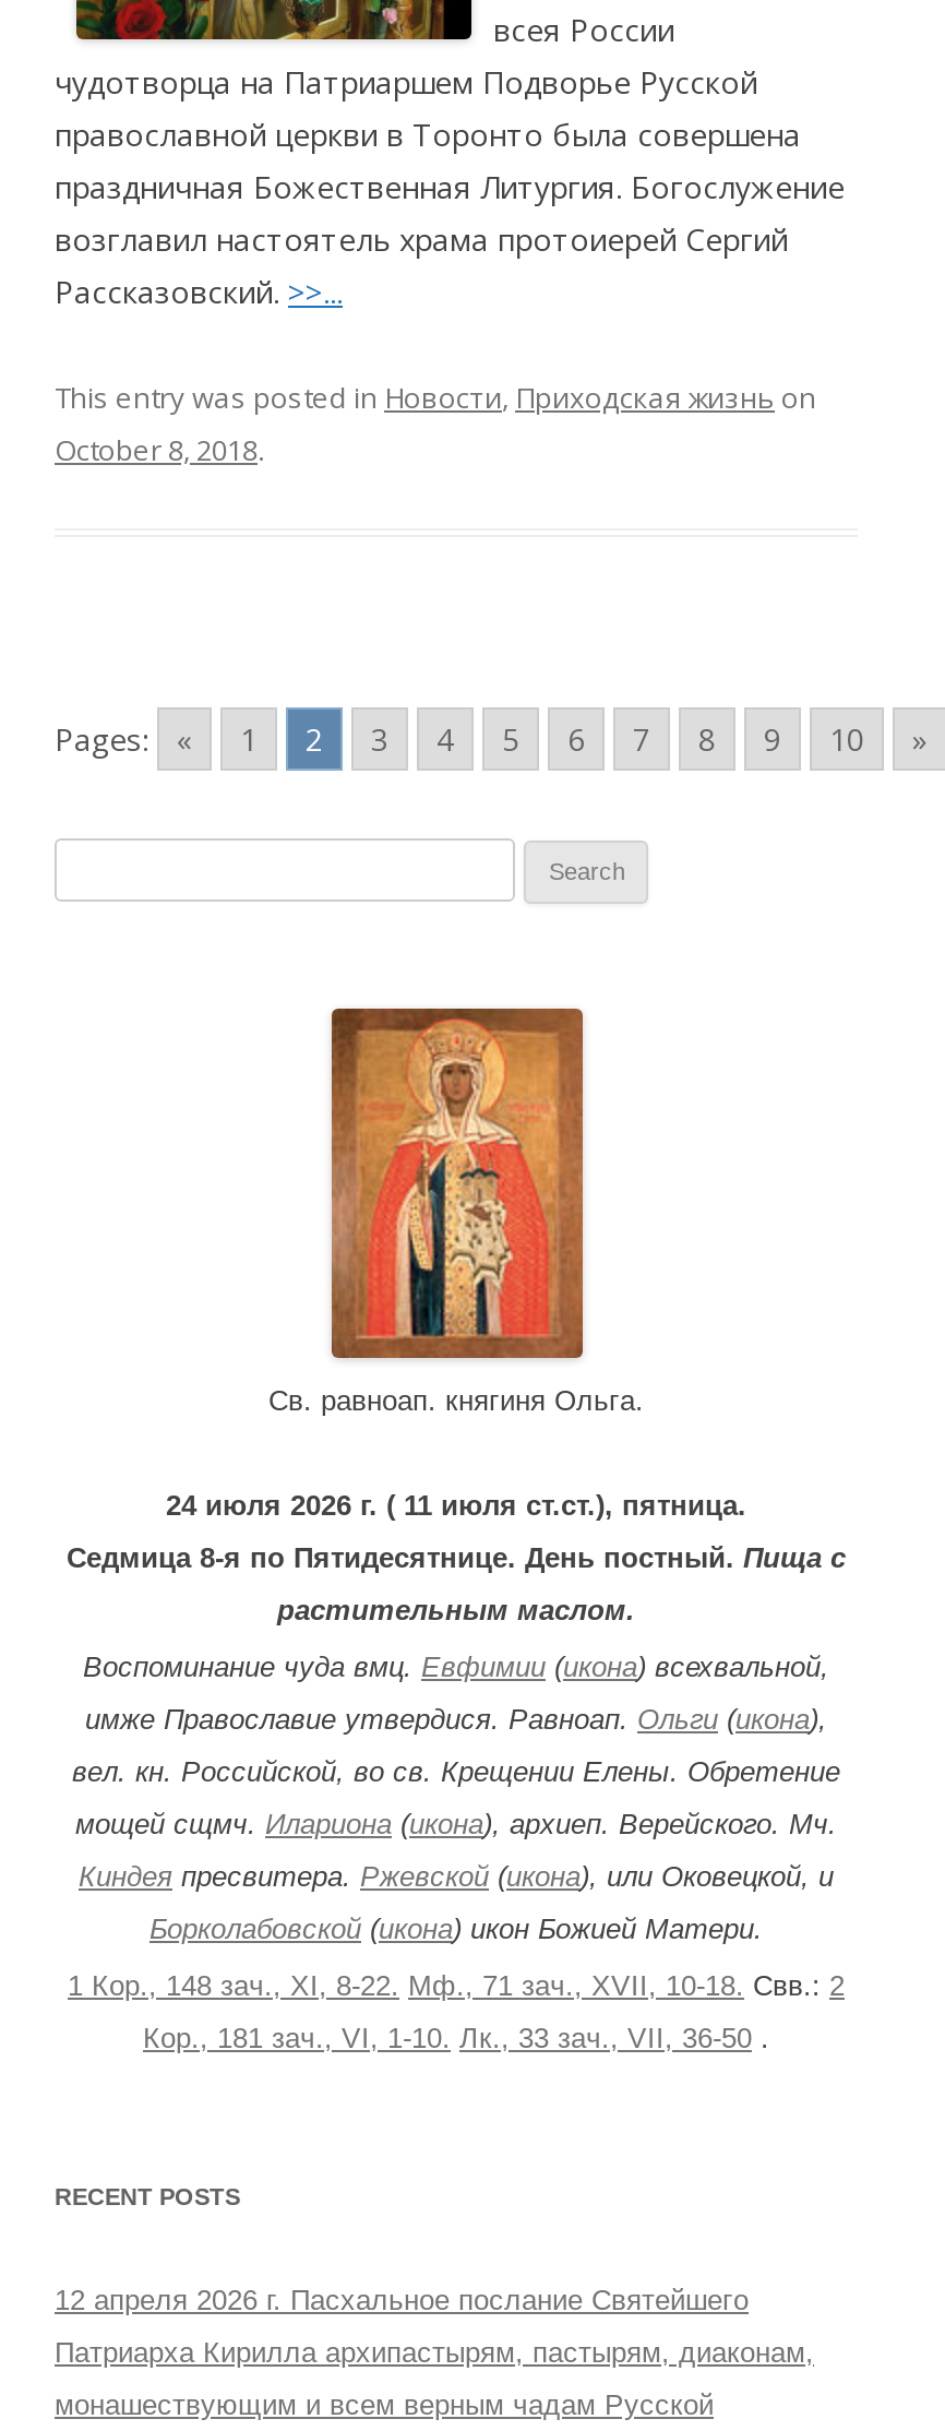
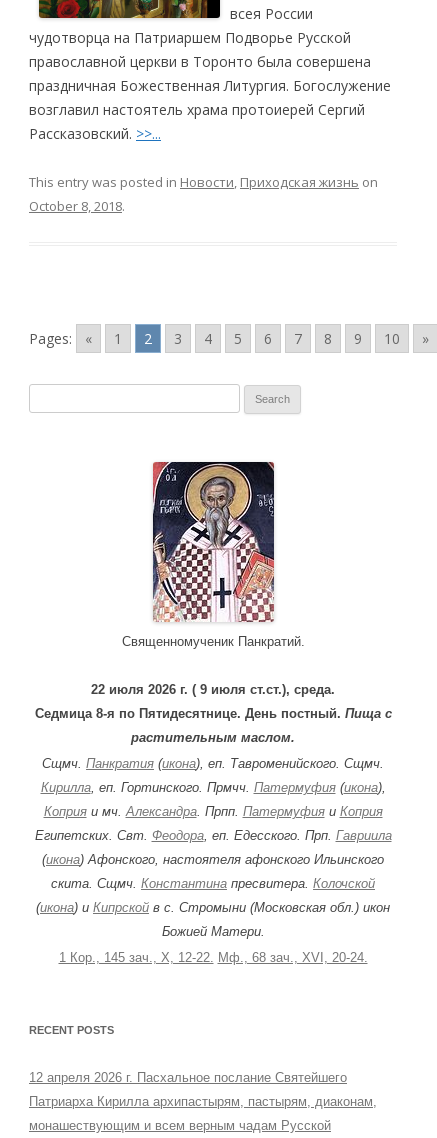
- [image]
- Св. равноап. княгиня Ольга.
+ [image]
+ Священномученик Панкратий.

- 24 июля 2026 г. ( 11 июля ст.ст.), пятница.
+ 22 июля 2026 г. ( 9 июля ст.ст.), среда.

- Воспоминание чуда вмц. Евфимии (икона) всехвальной,
- имже Православие утвердися. Равноап. Ольги (икона),
- вел. кн. Российской, во св. Крещении Елены. Обретение
- мощей сщмч. Илариона (икона), архиеп. Верейского. Мч.
- Киндея пресвитера. Ржевской (икона), или Оковецкой, и
- Борколабовской (икона) икон Божией Матери.
- 1 Кор., 148 зач., XI, 8-22. Мф., 71 зач., XVII, 10-18. Свв.: 2
- Кор., 181 зач., VI, 1-10. Лк., 33 зач., VII, 36-50 .
+ Сщмч. Панкратия (икона), еп. Тавроменийского. Сщмч.
+ Кирилла, еп. Гортинского. Прмчч. Патермуфия (икона),
+ Коприя и мч. Александра. Прпп. Патермуфия и Коприя
+ Египетских. Свт. Феодора, еп. Едесского. Прп. Гавриила
+ (икона) Афонского, настоятеля афонского Ильинского
+ скита. Сщмч. Константина пресвитера. Колочской
+ (икона) и Кипрской в с. Стромыни (Московская обл.) икон
+ Божией Матери.
+ 1 Кор., 145 зач., X, 12-22. Мф., 68 зач., XVI, 20-24.
